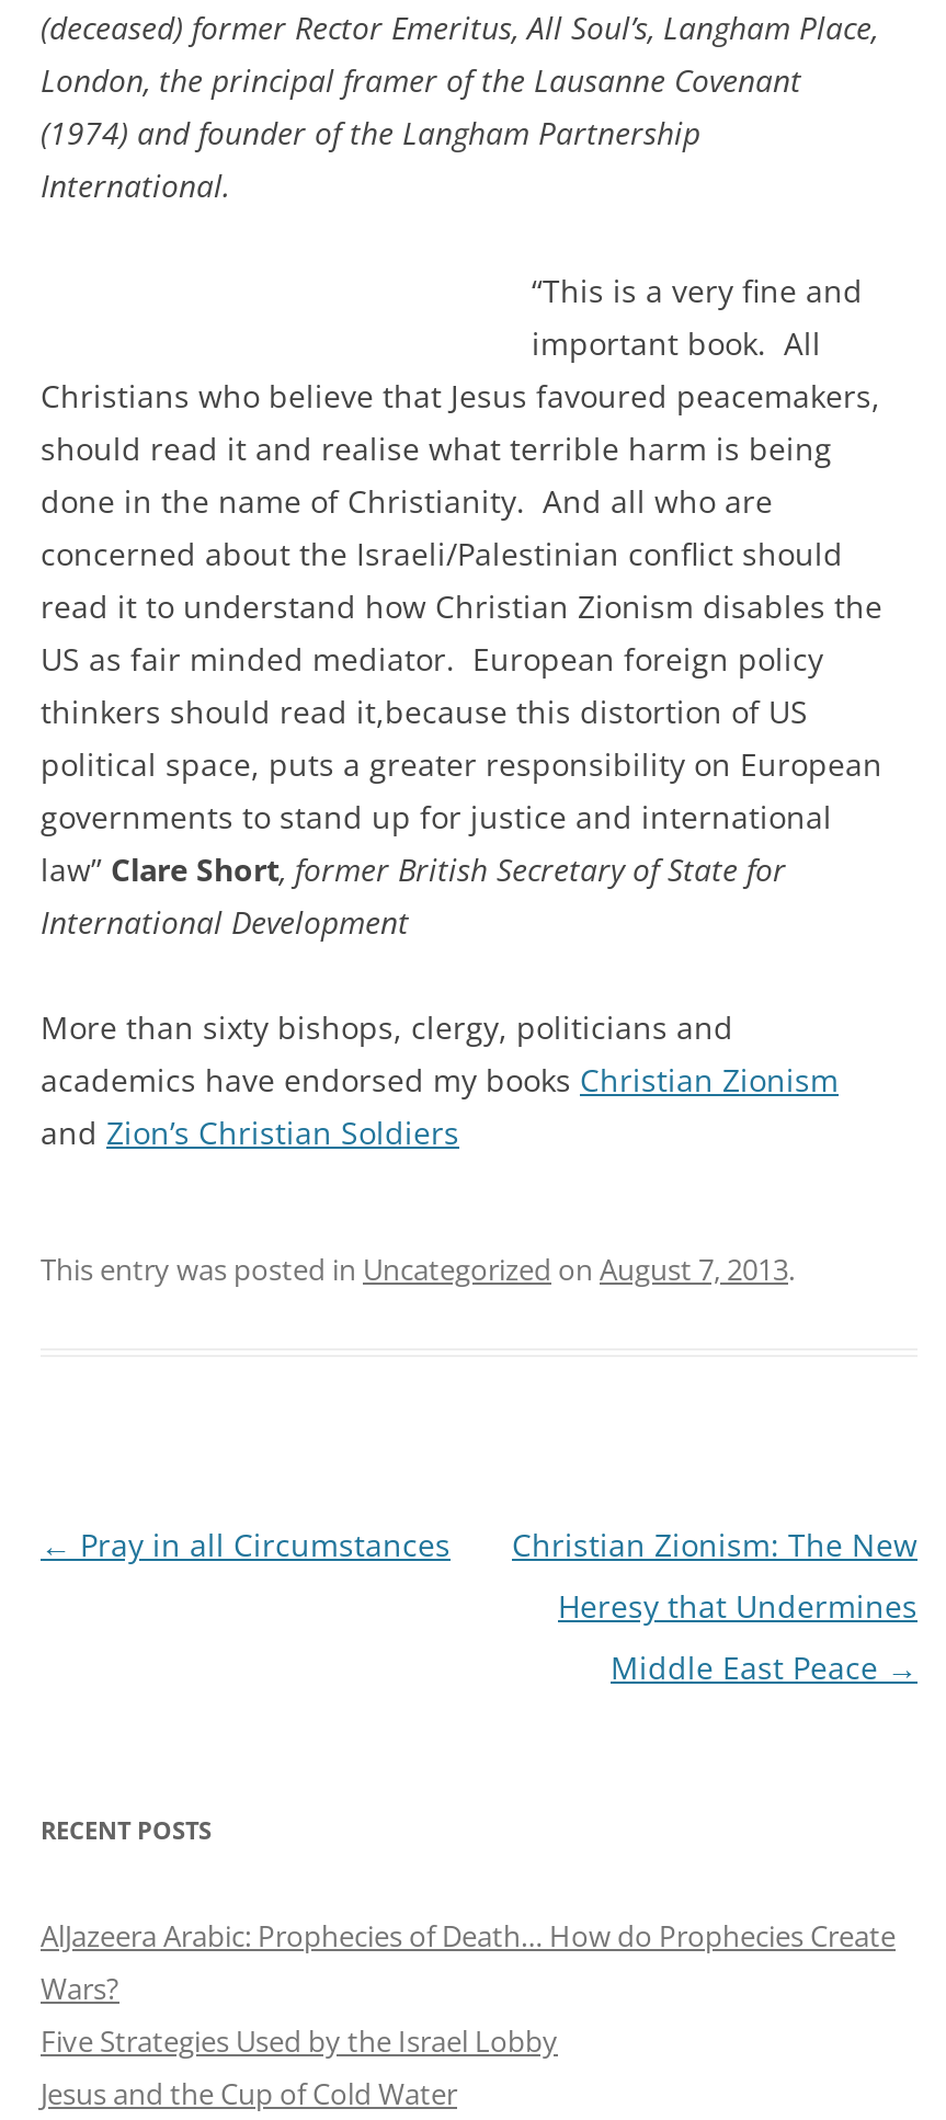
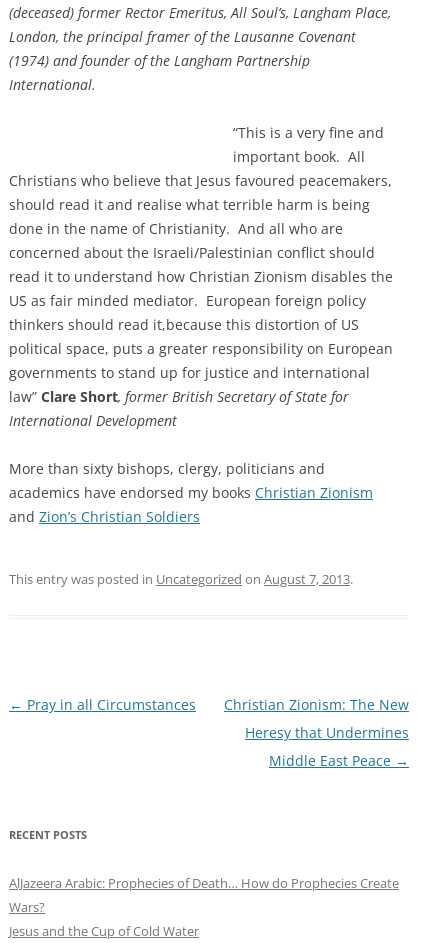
- Five Strategies Used by the Israel Lobby
